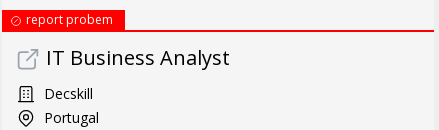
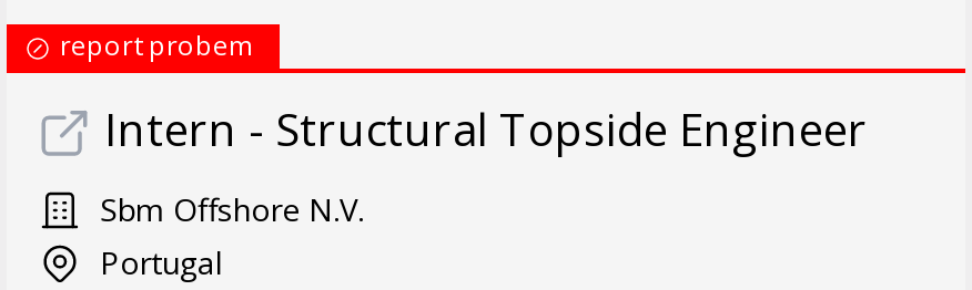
- IT Business Analyst
+ Intern - Structural Topside Engineer

- Decskill
+ Sbm Offshore N.V.
